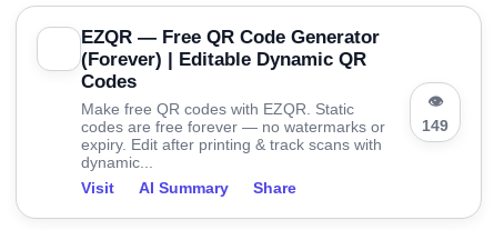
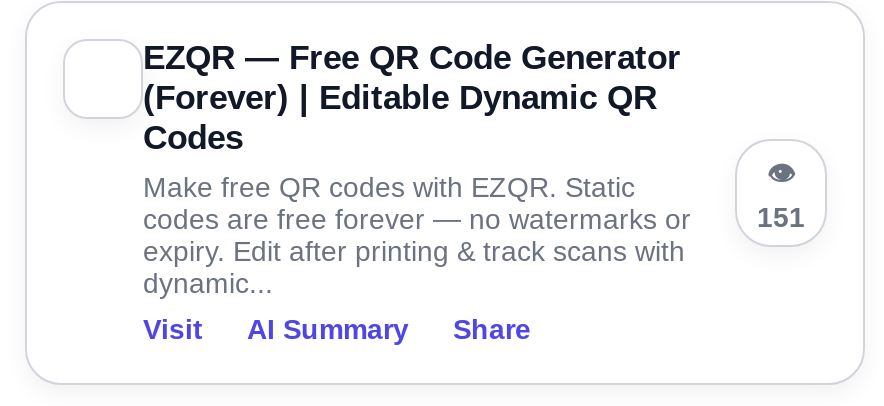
- 149
+ 151
